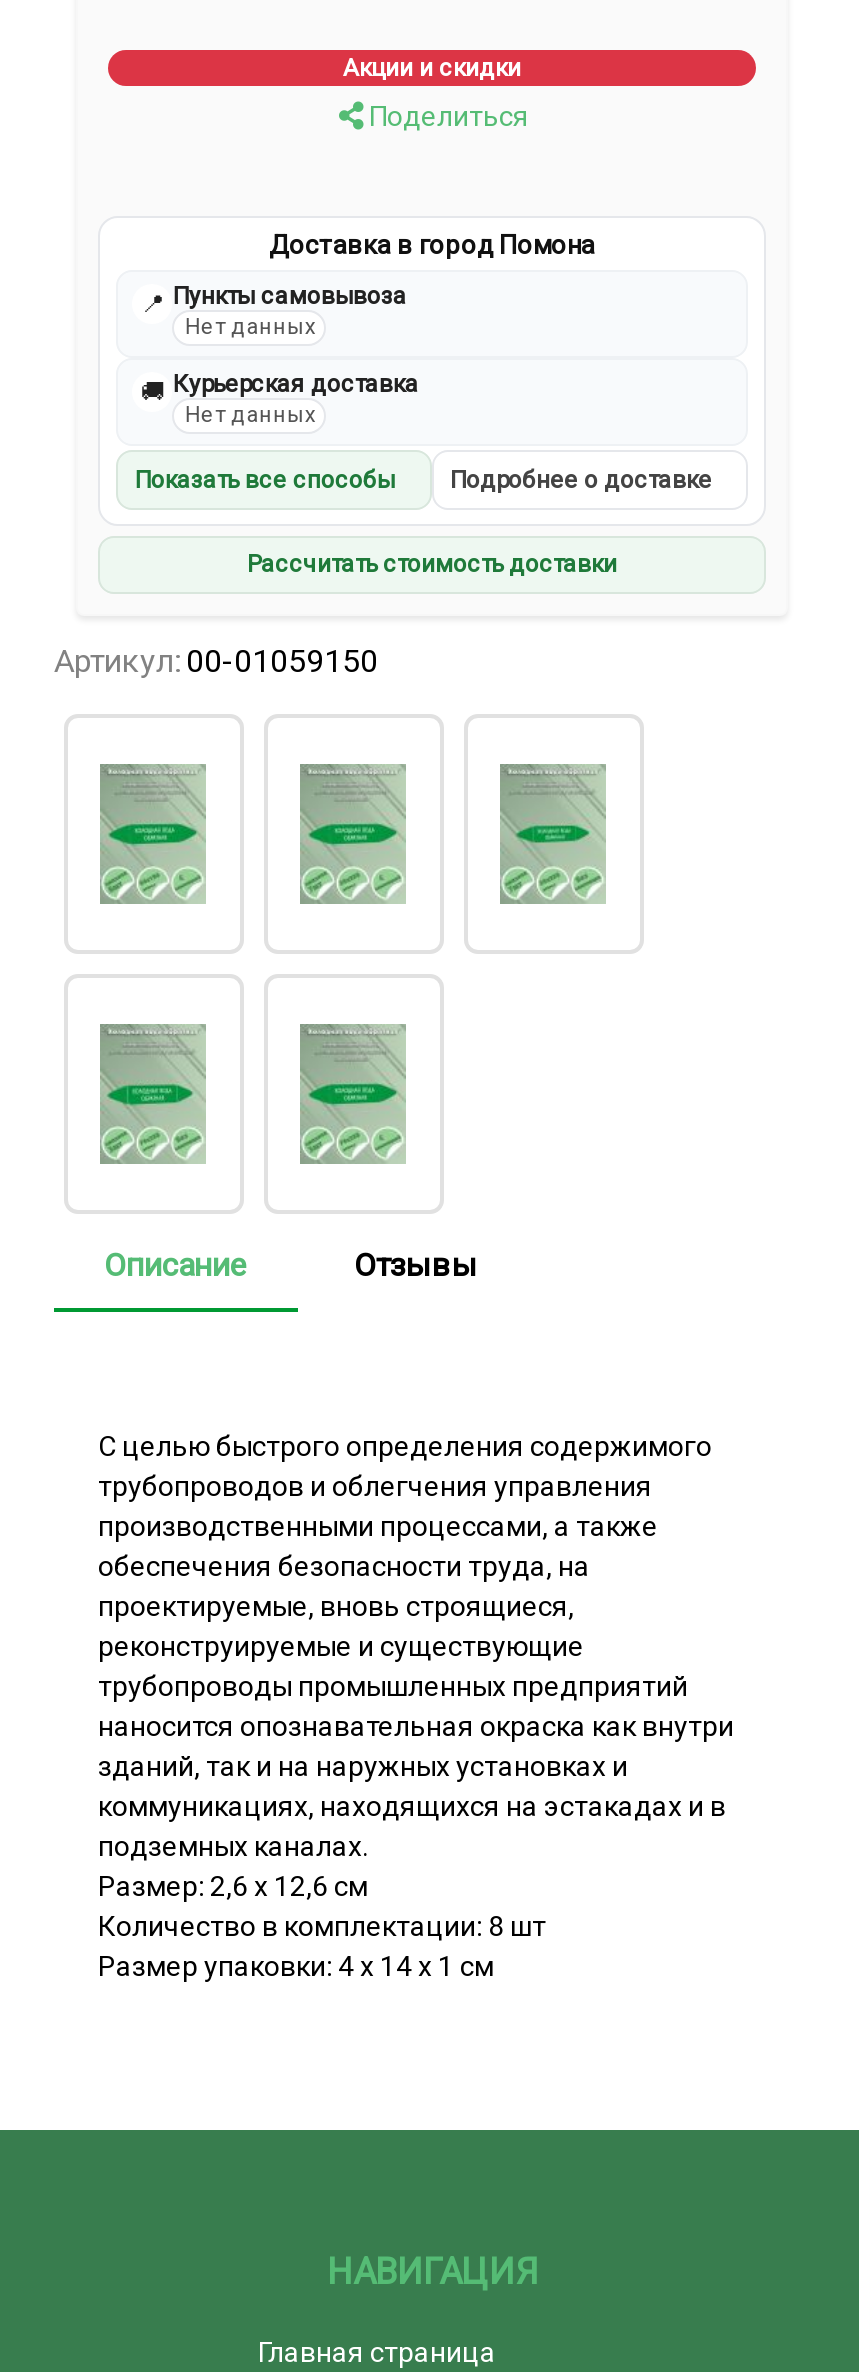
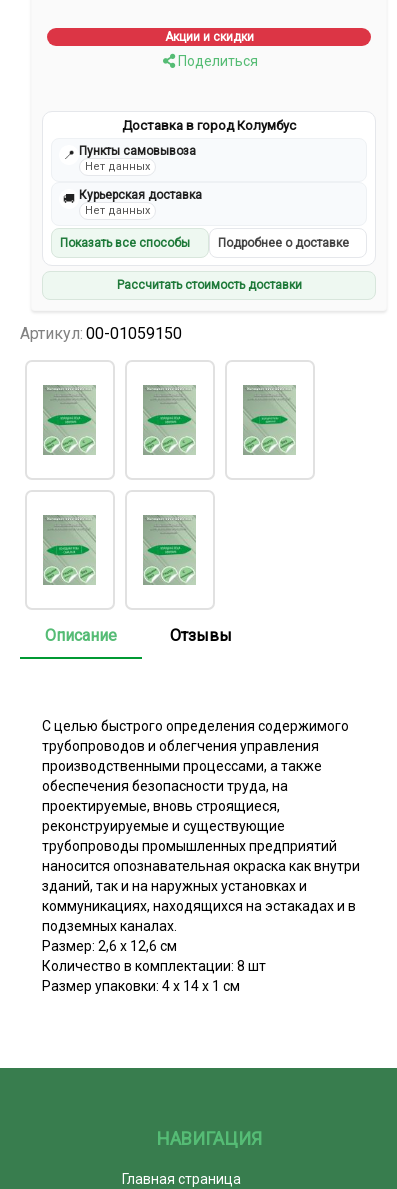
- Доставка в город Помона
+ Доставка в город Колумбус
